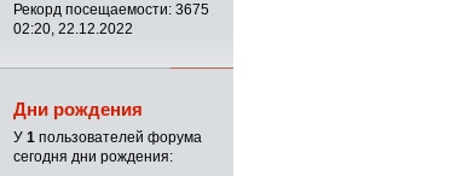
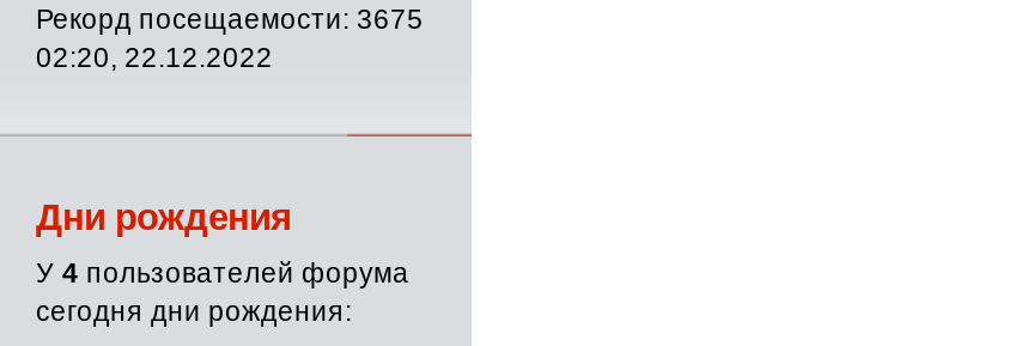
- У 1 пользователей форума
+ У 4 пользователей форума
